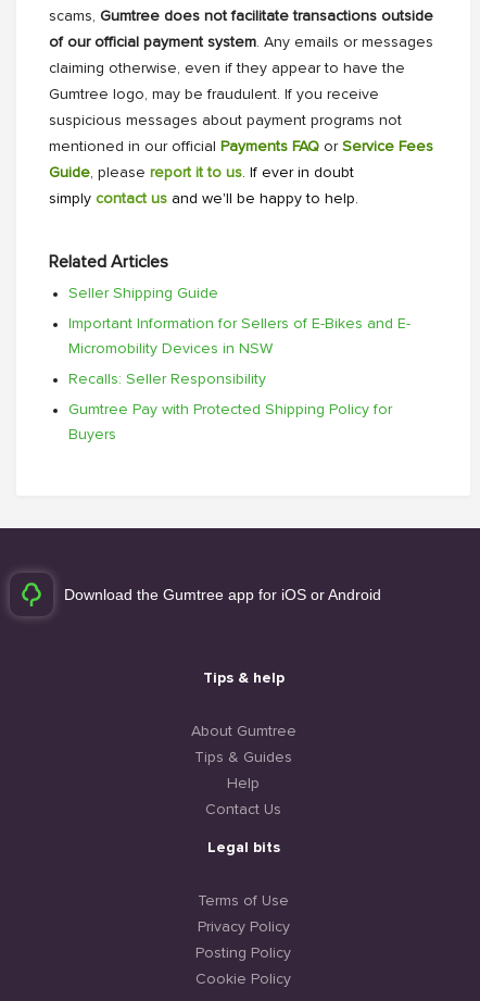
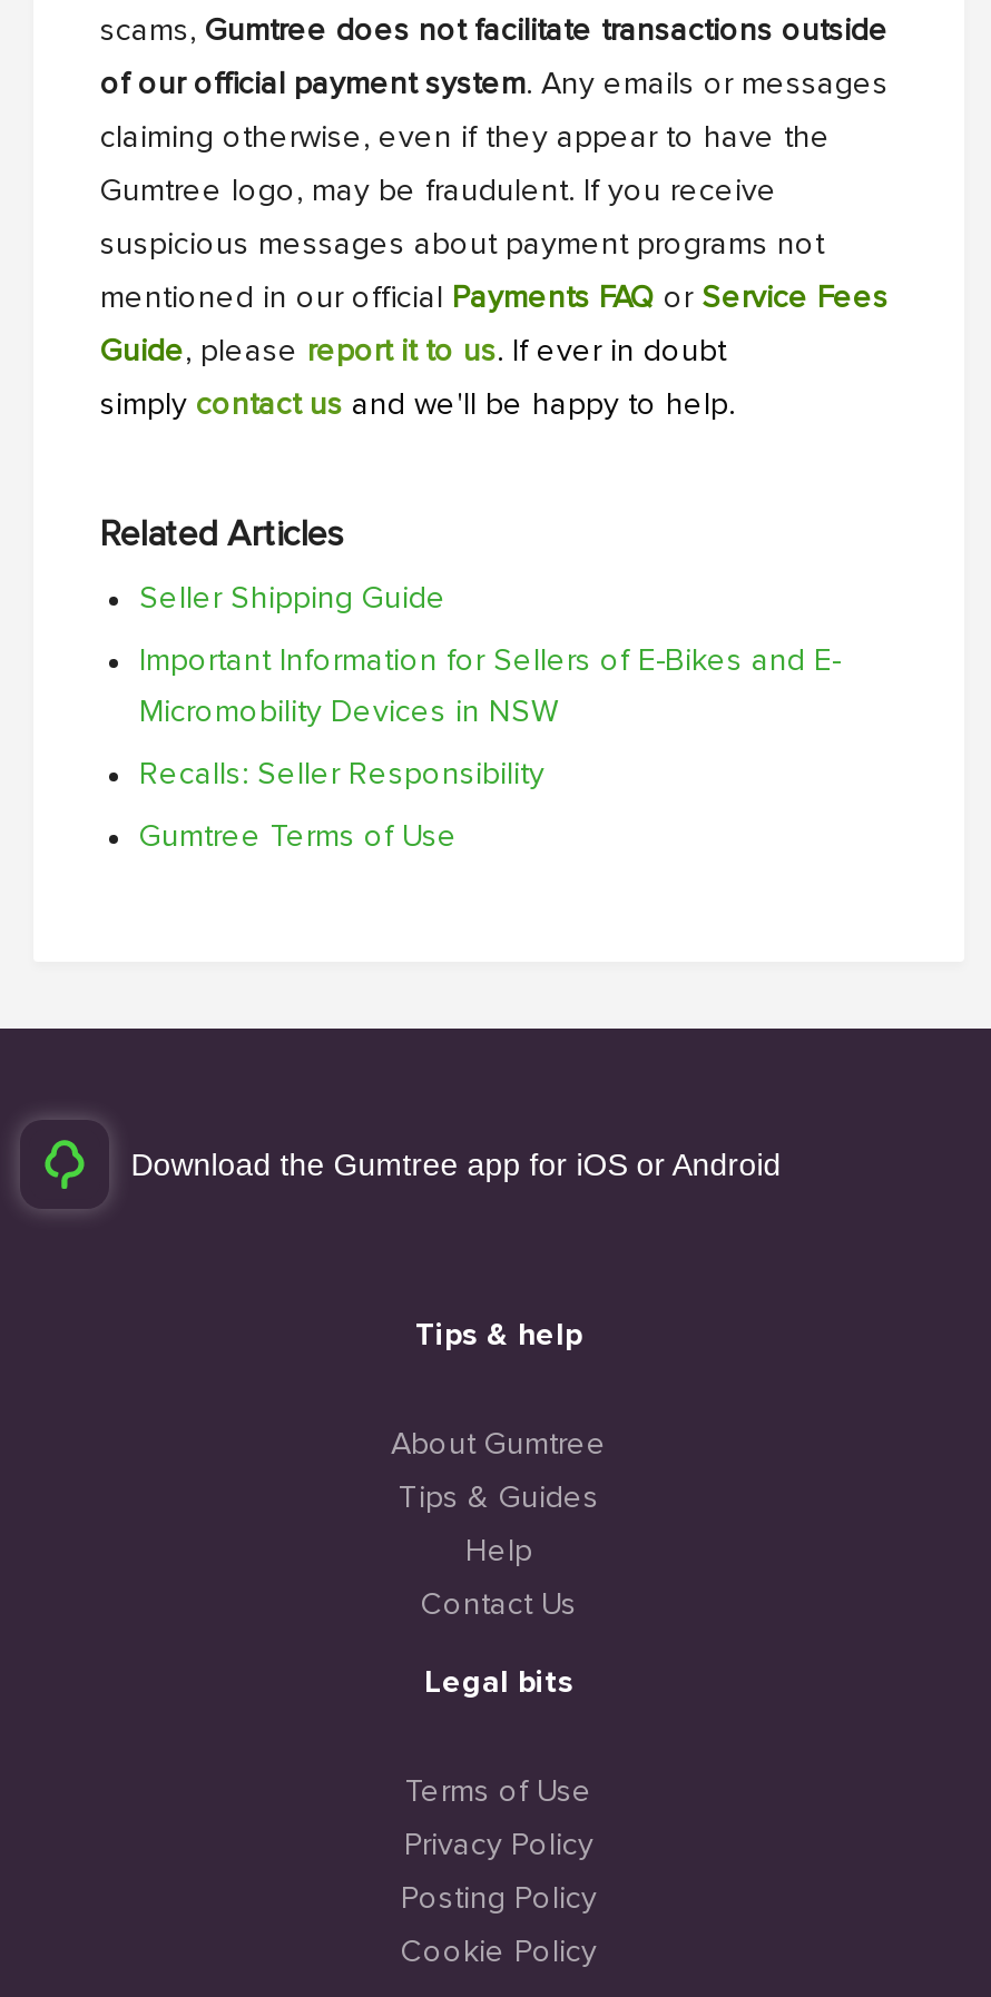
- Gumtree Pay with Protected Shipping Policy for
- Buyers
+ Gumtree Terms of Use
